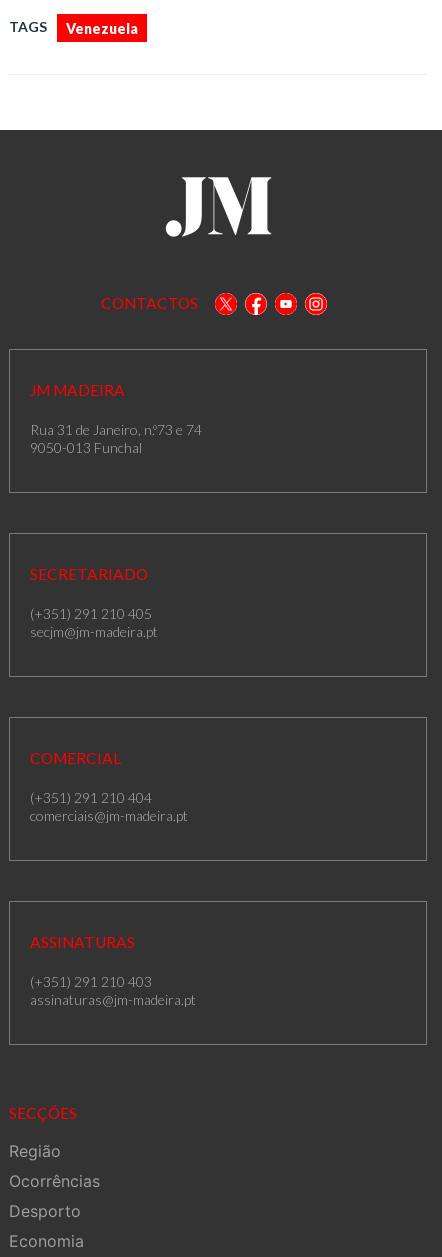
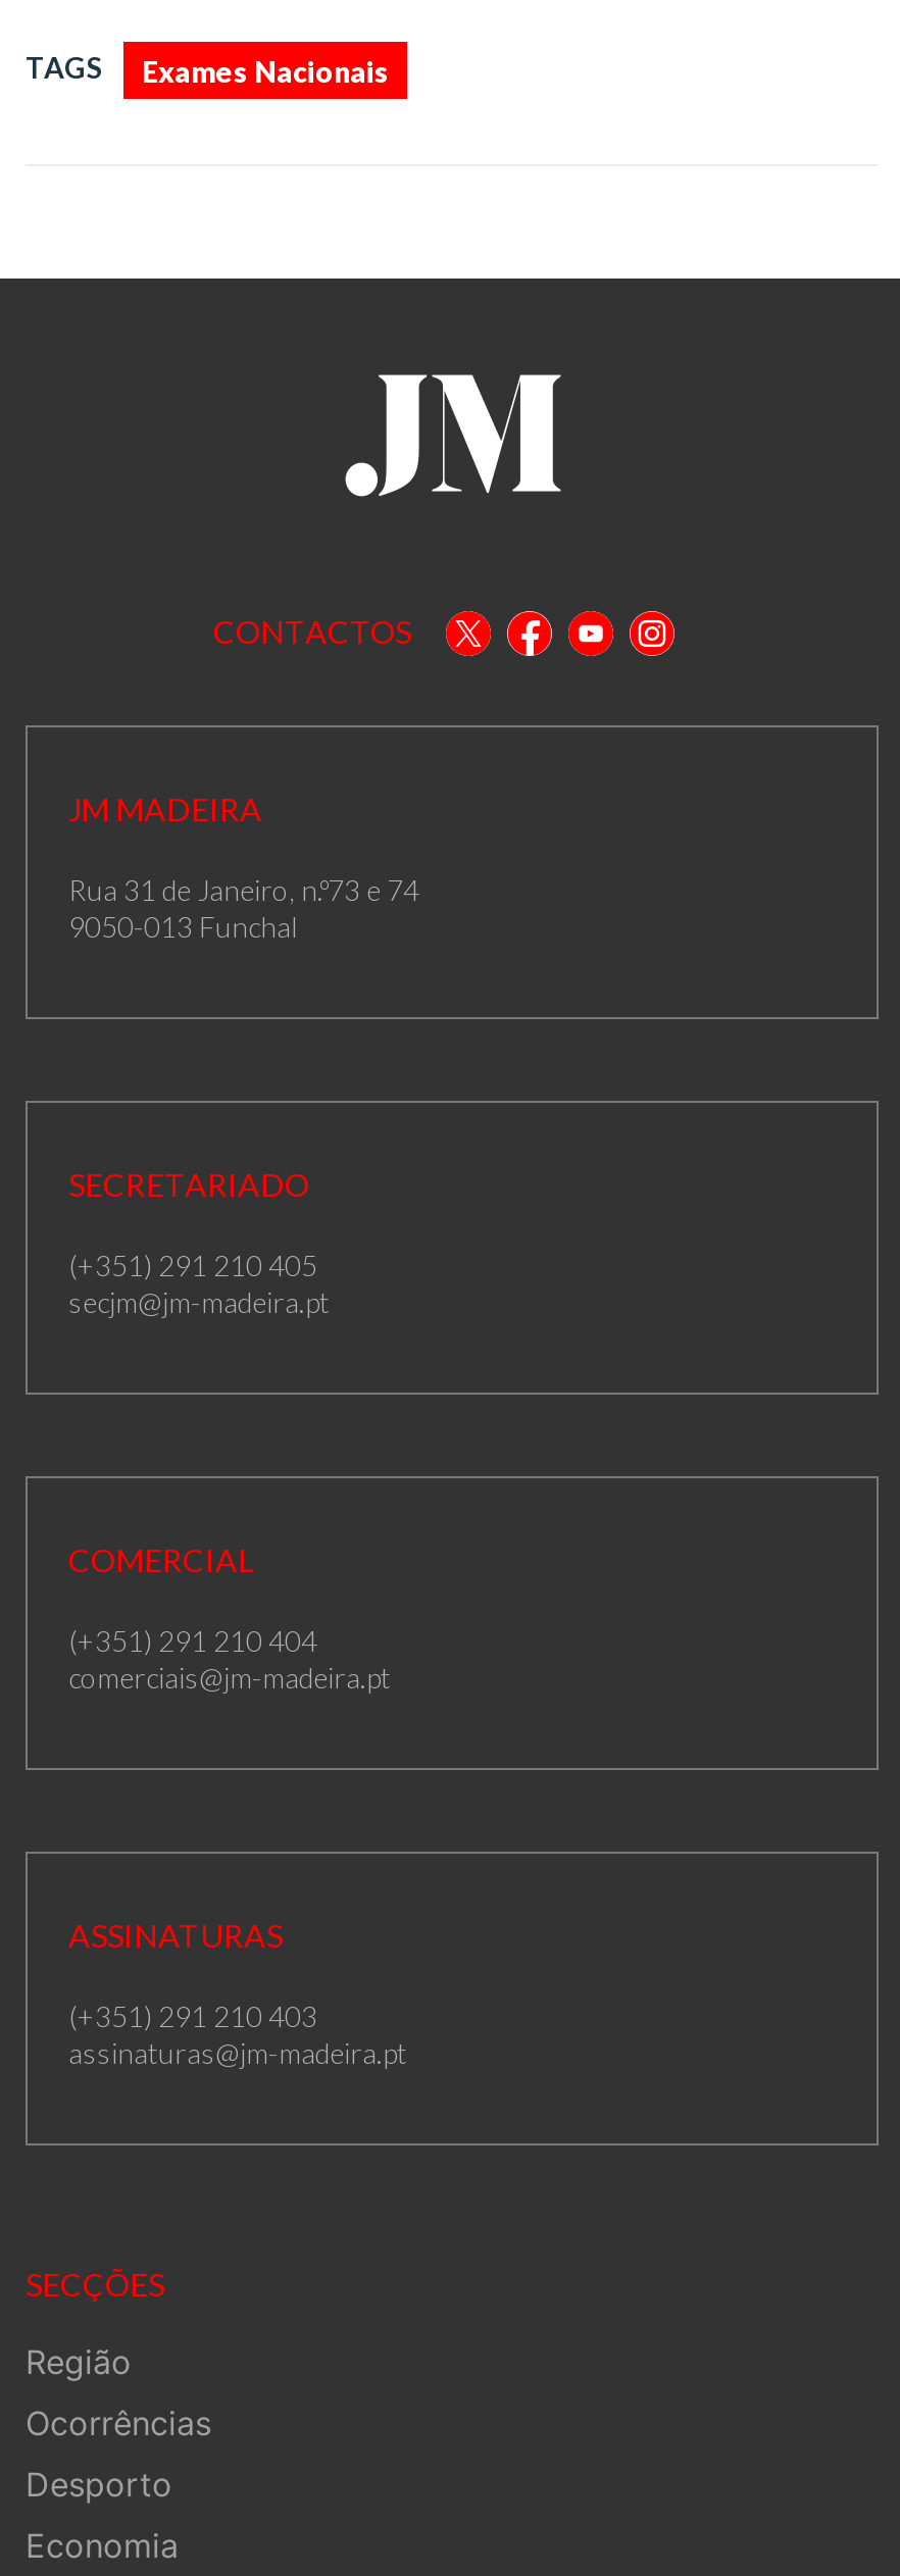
- Venezuela
+ Exames Nacionais
